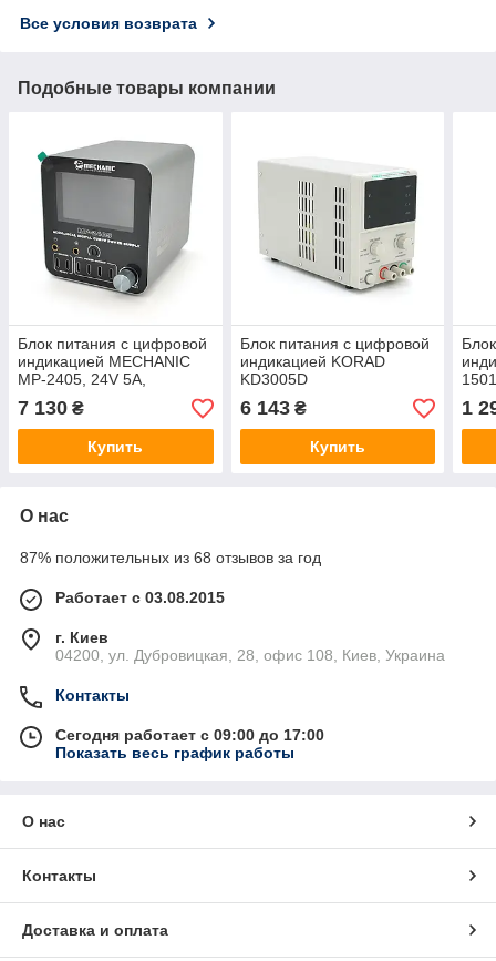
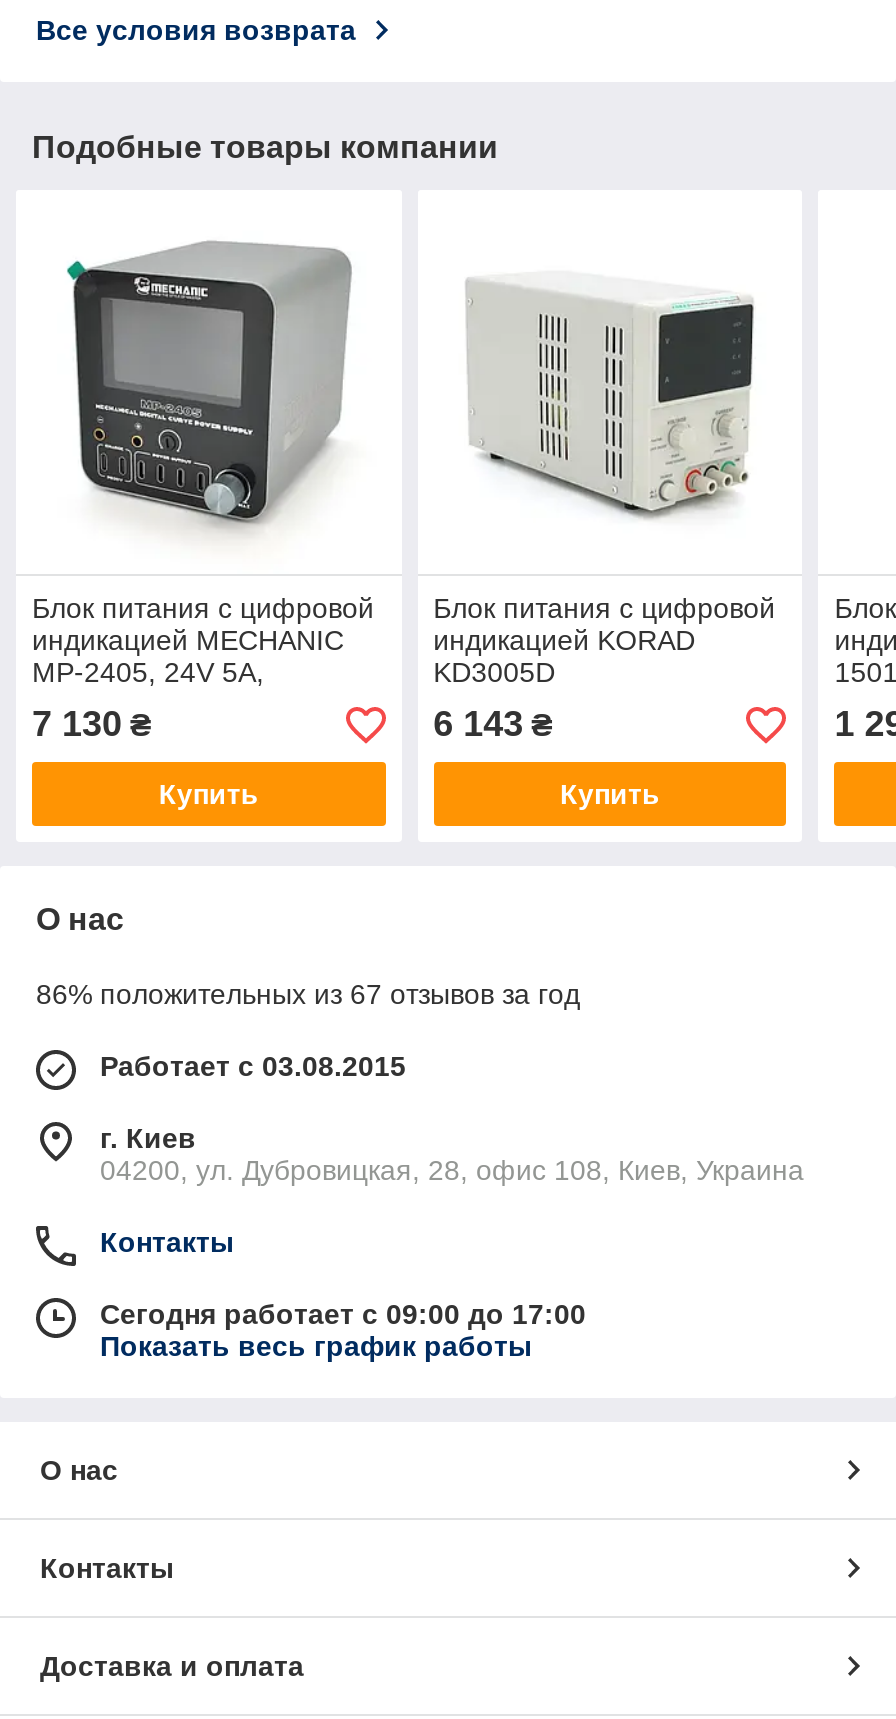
- 87% положительных из 68 отзывов за год
+ 86% положительных из 67 отзывов за год
